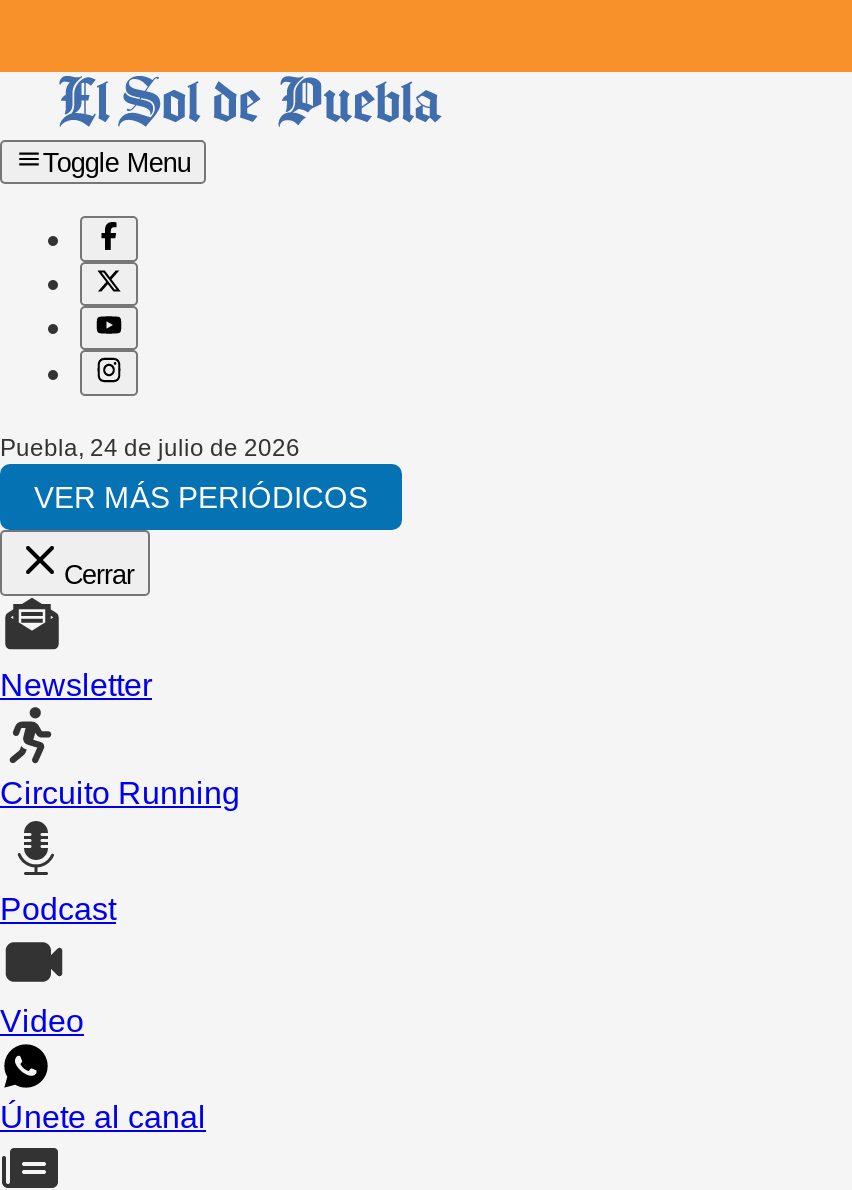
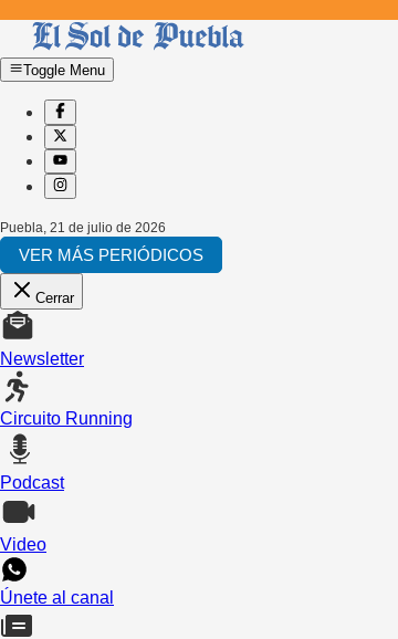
- Puebla, 24 de julio de 2026
+ Puebla, 21 de julio de 2026
